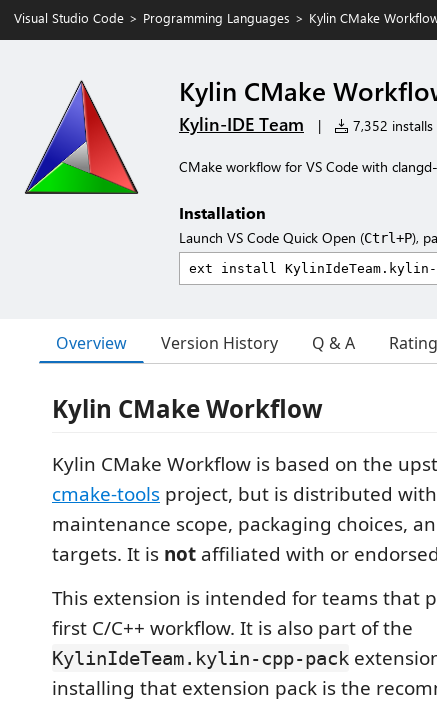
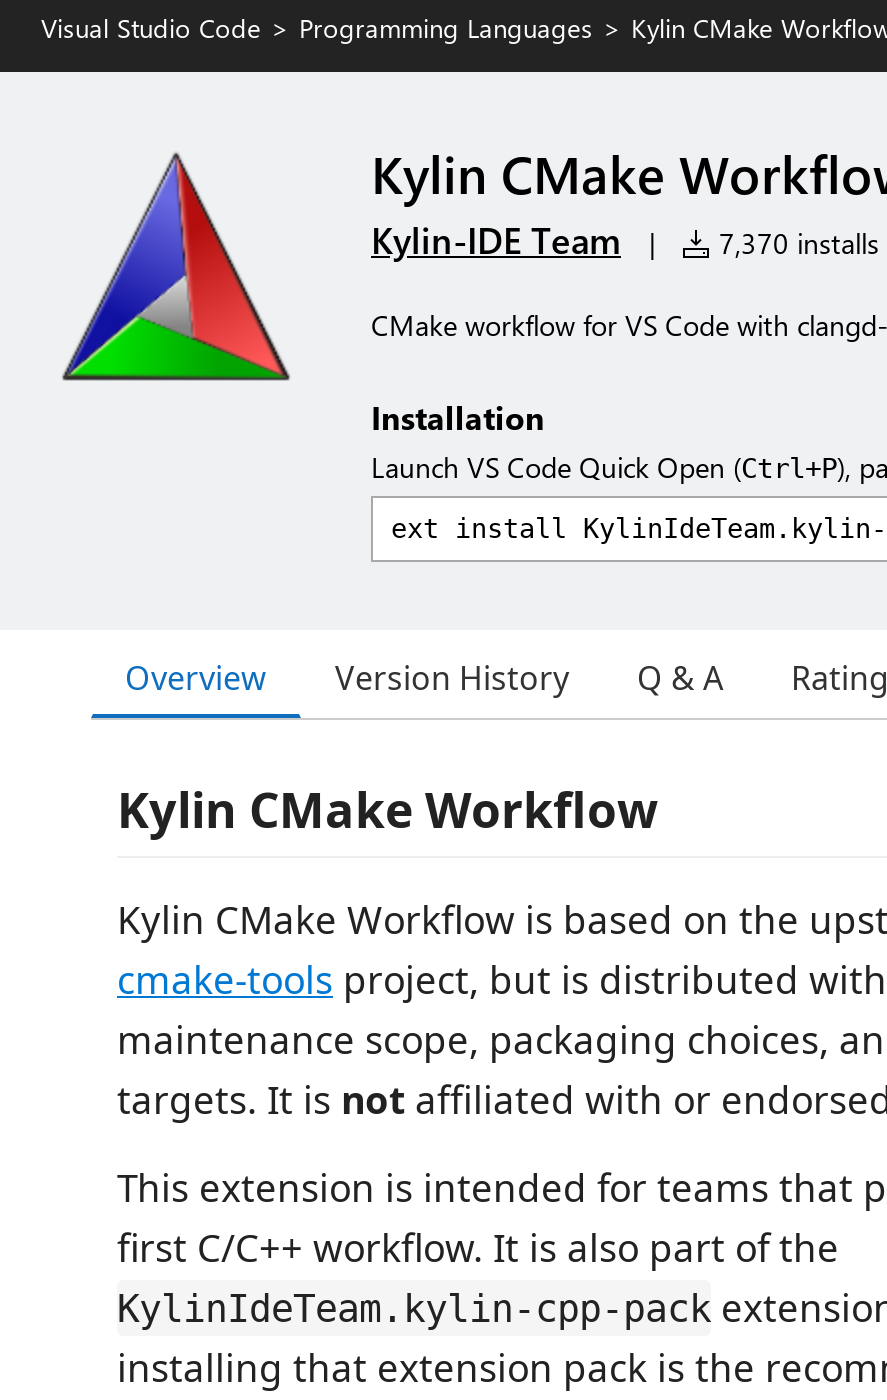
- 7,352 installs
+ 7,370 installs
